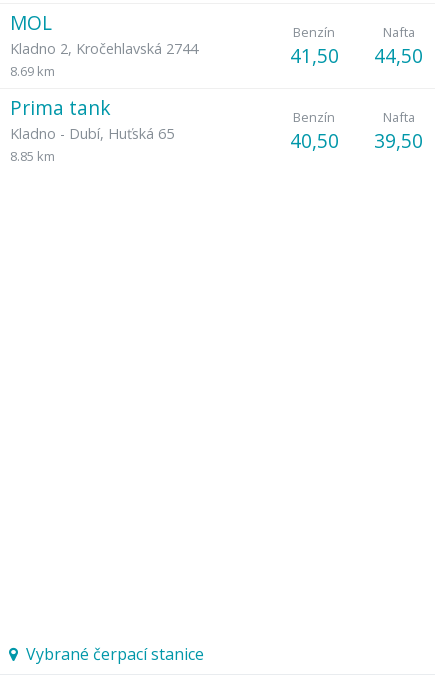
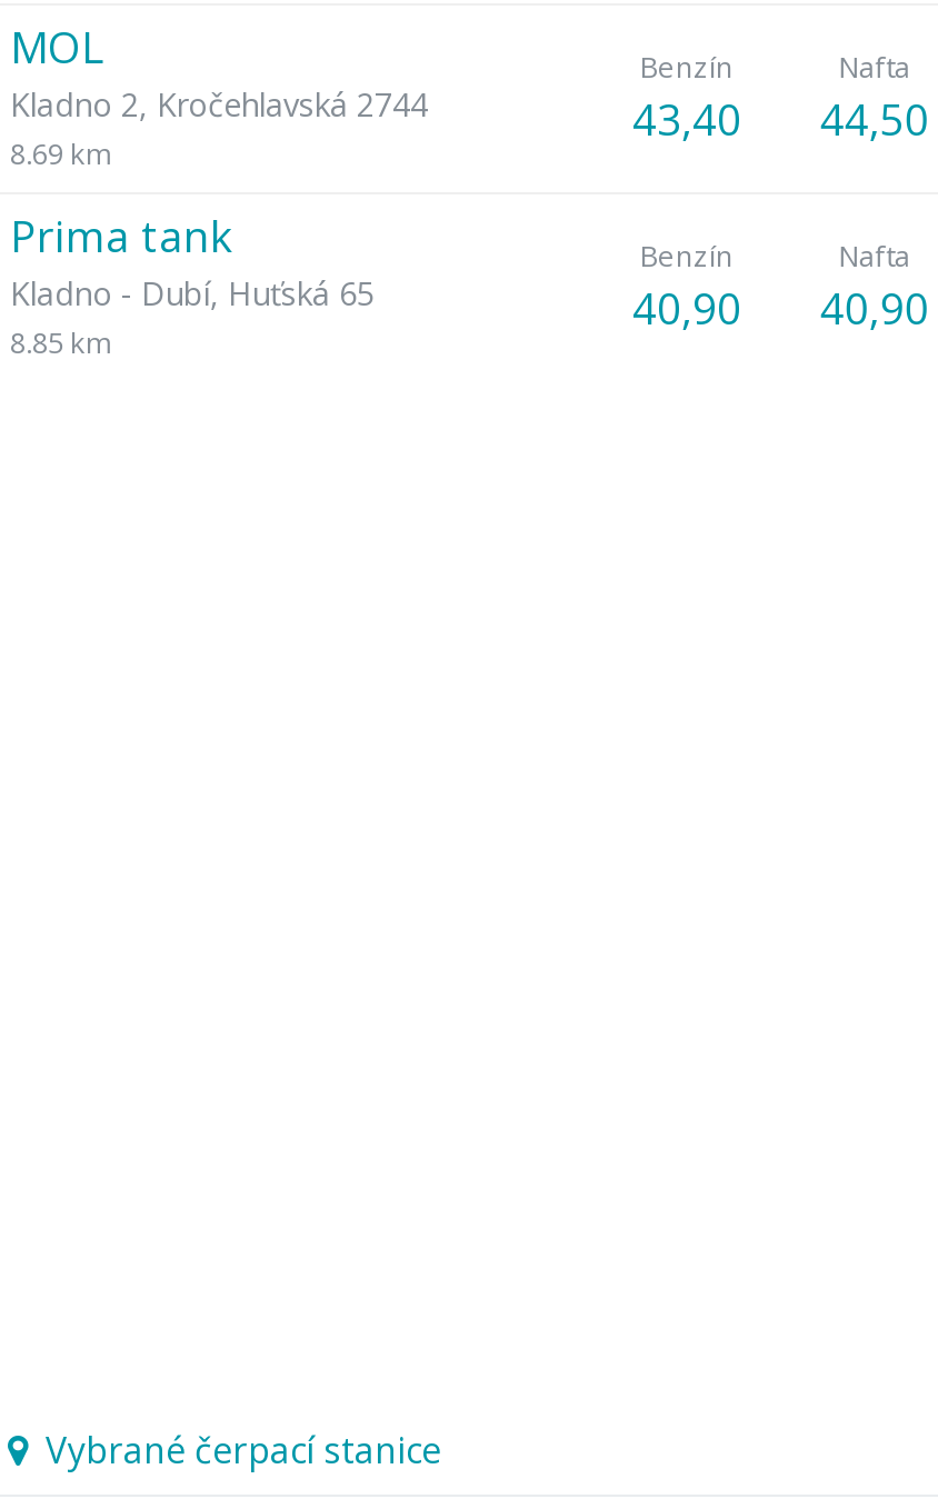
- 41,50 44,50
+ 43,40 44,50

- 40,50
+ 40,90

- 39,50
+ 40,90
